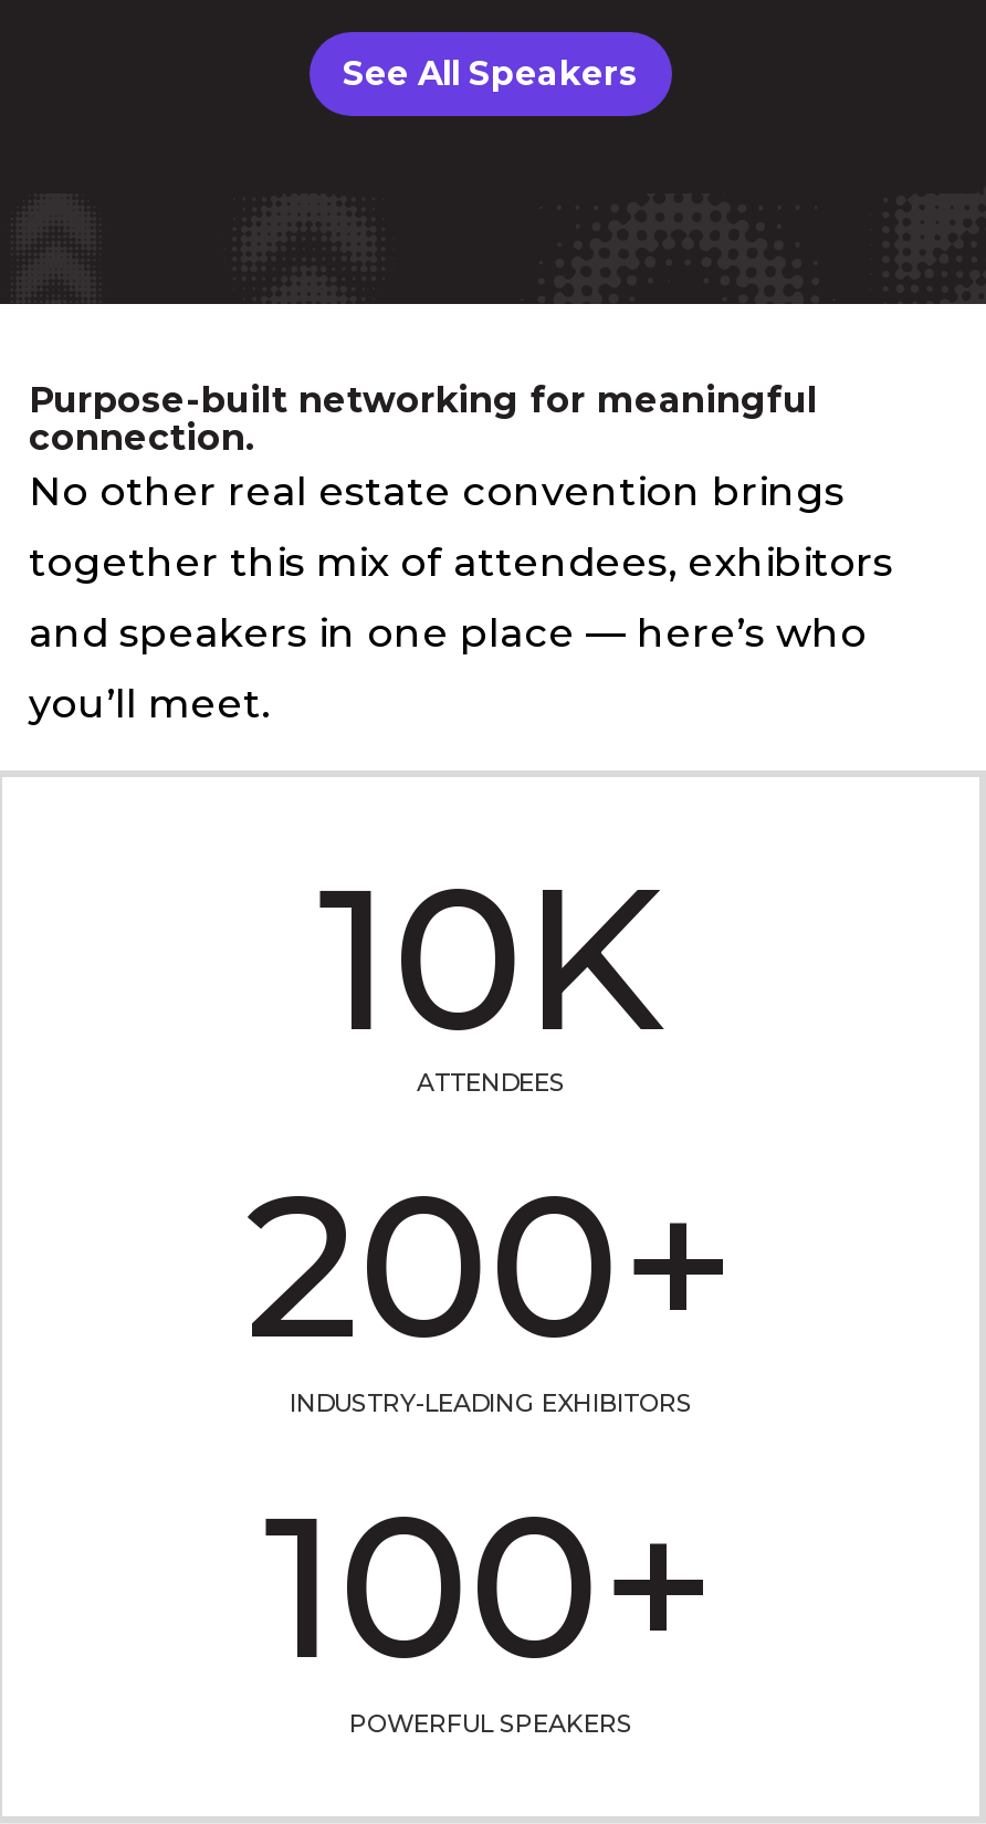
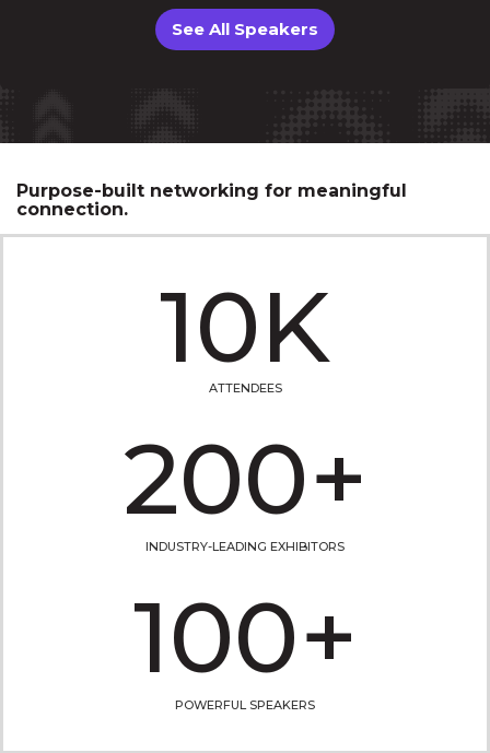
- No other real estate convention brings
- together this mix of attendees, exhibitors
- and speakers in one place — here’s who
- you’ll meet.
